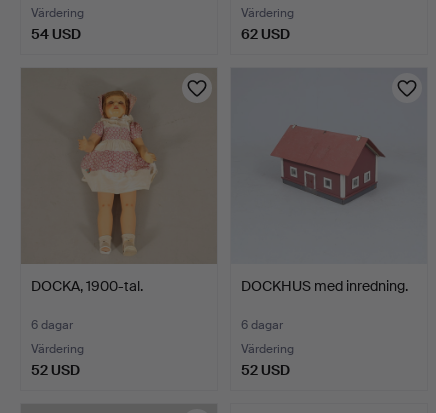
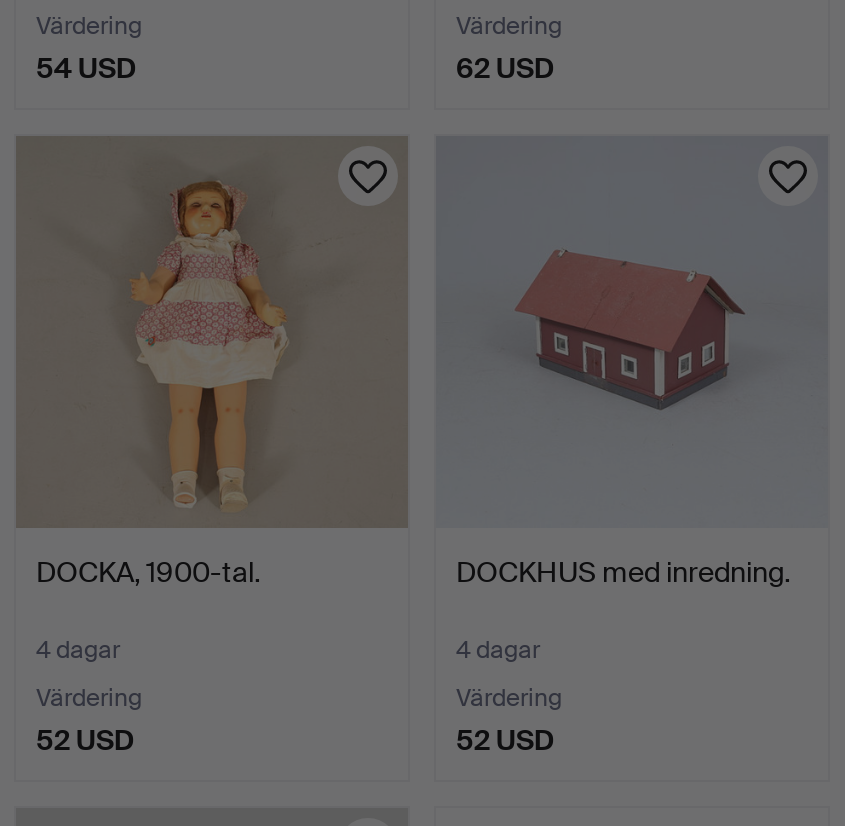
- 6 dagar
+ 4 dagar

- 6 dagar
+ 4 dagar
